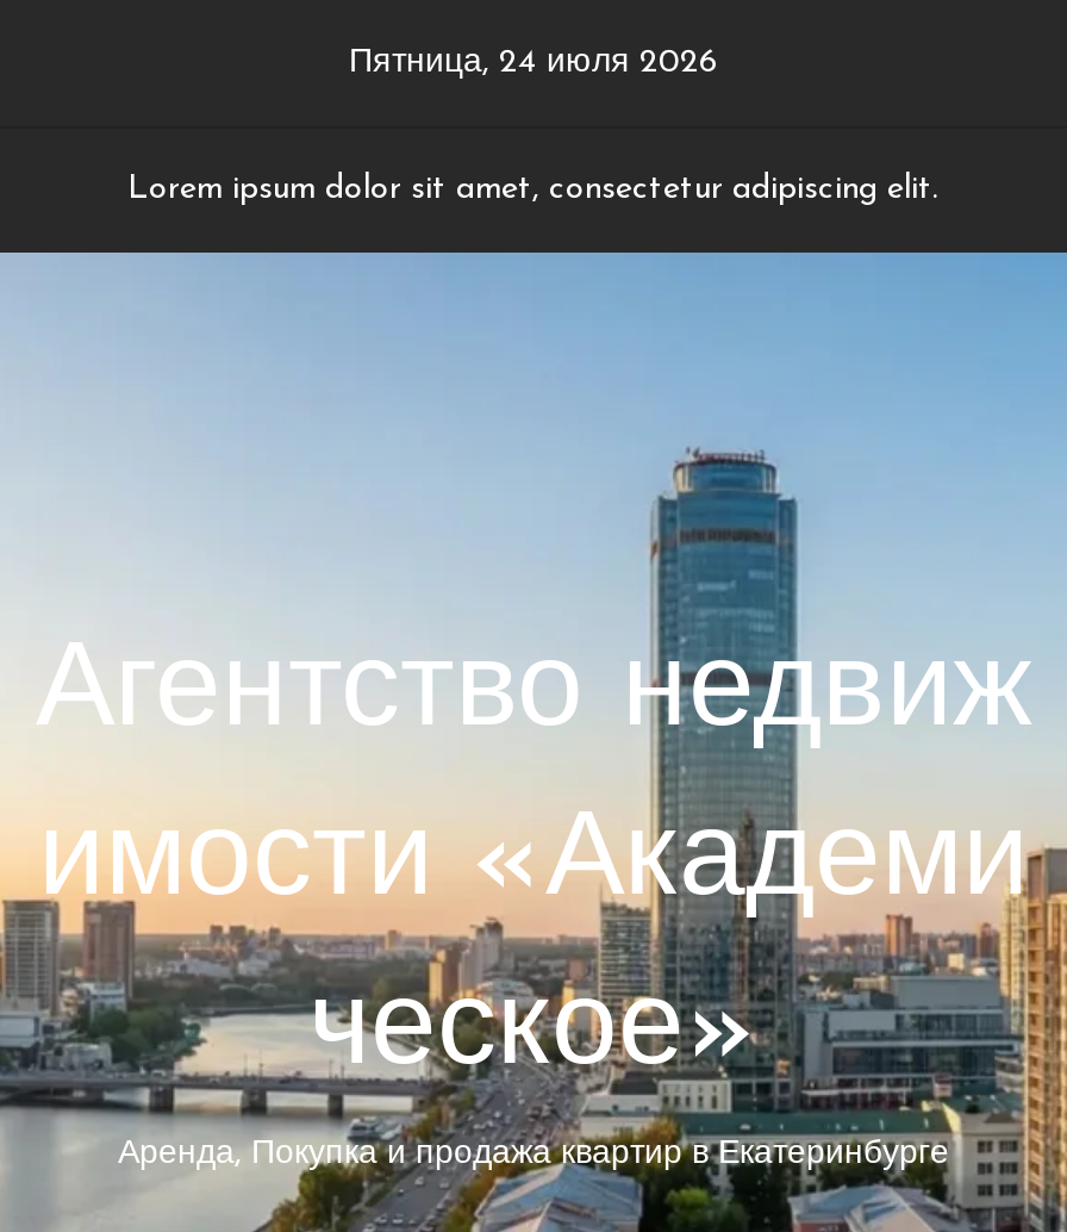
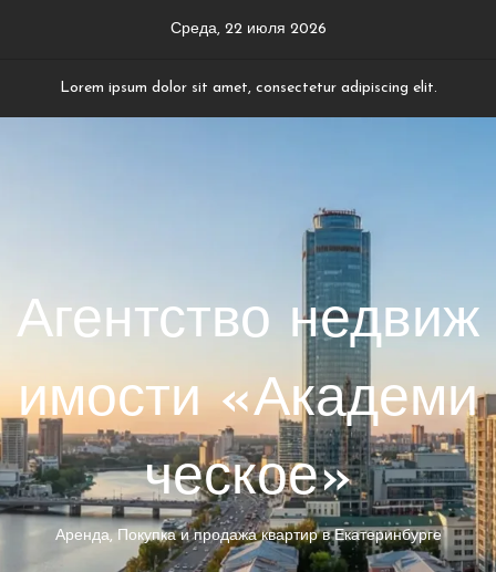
- Пятница, 24 июля 2026
+ Среда, 22 июля 2026
